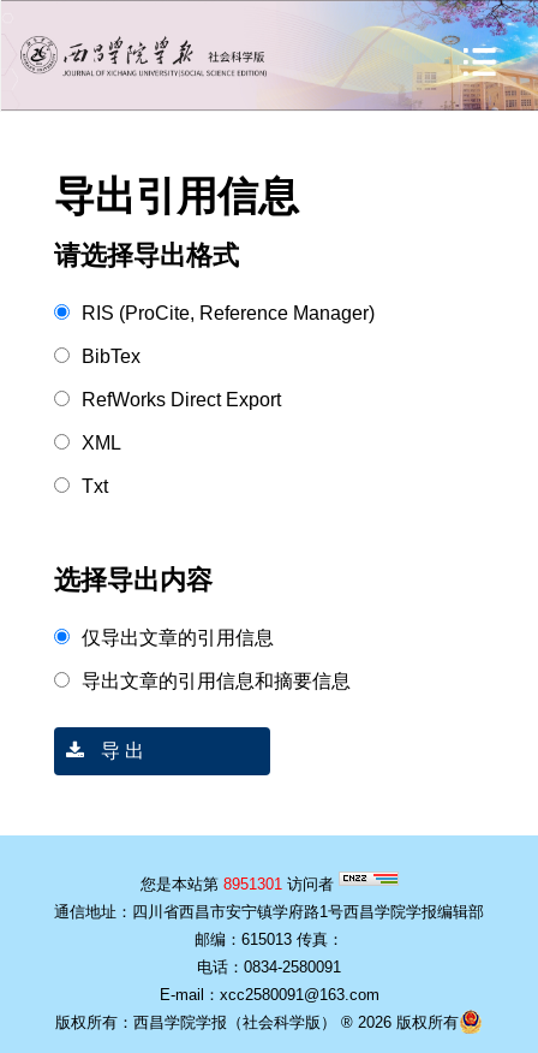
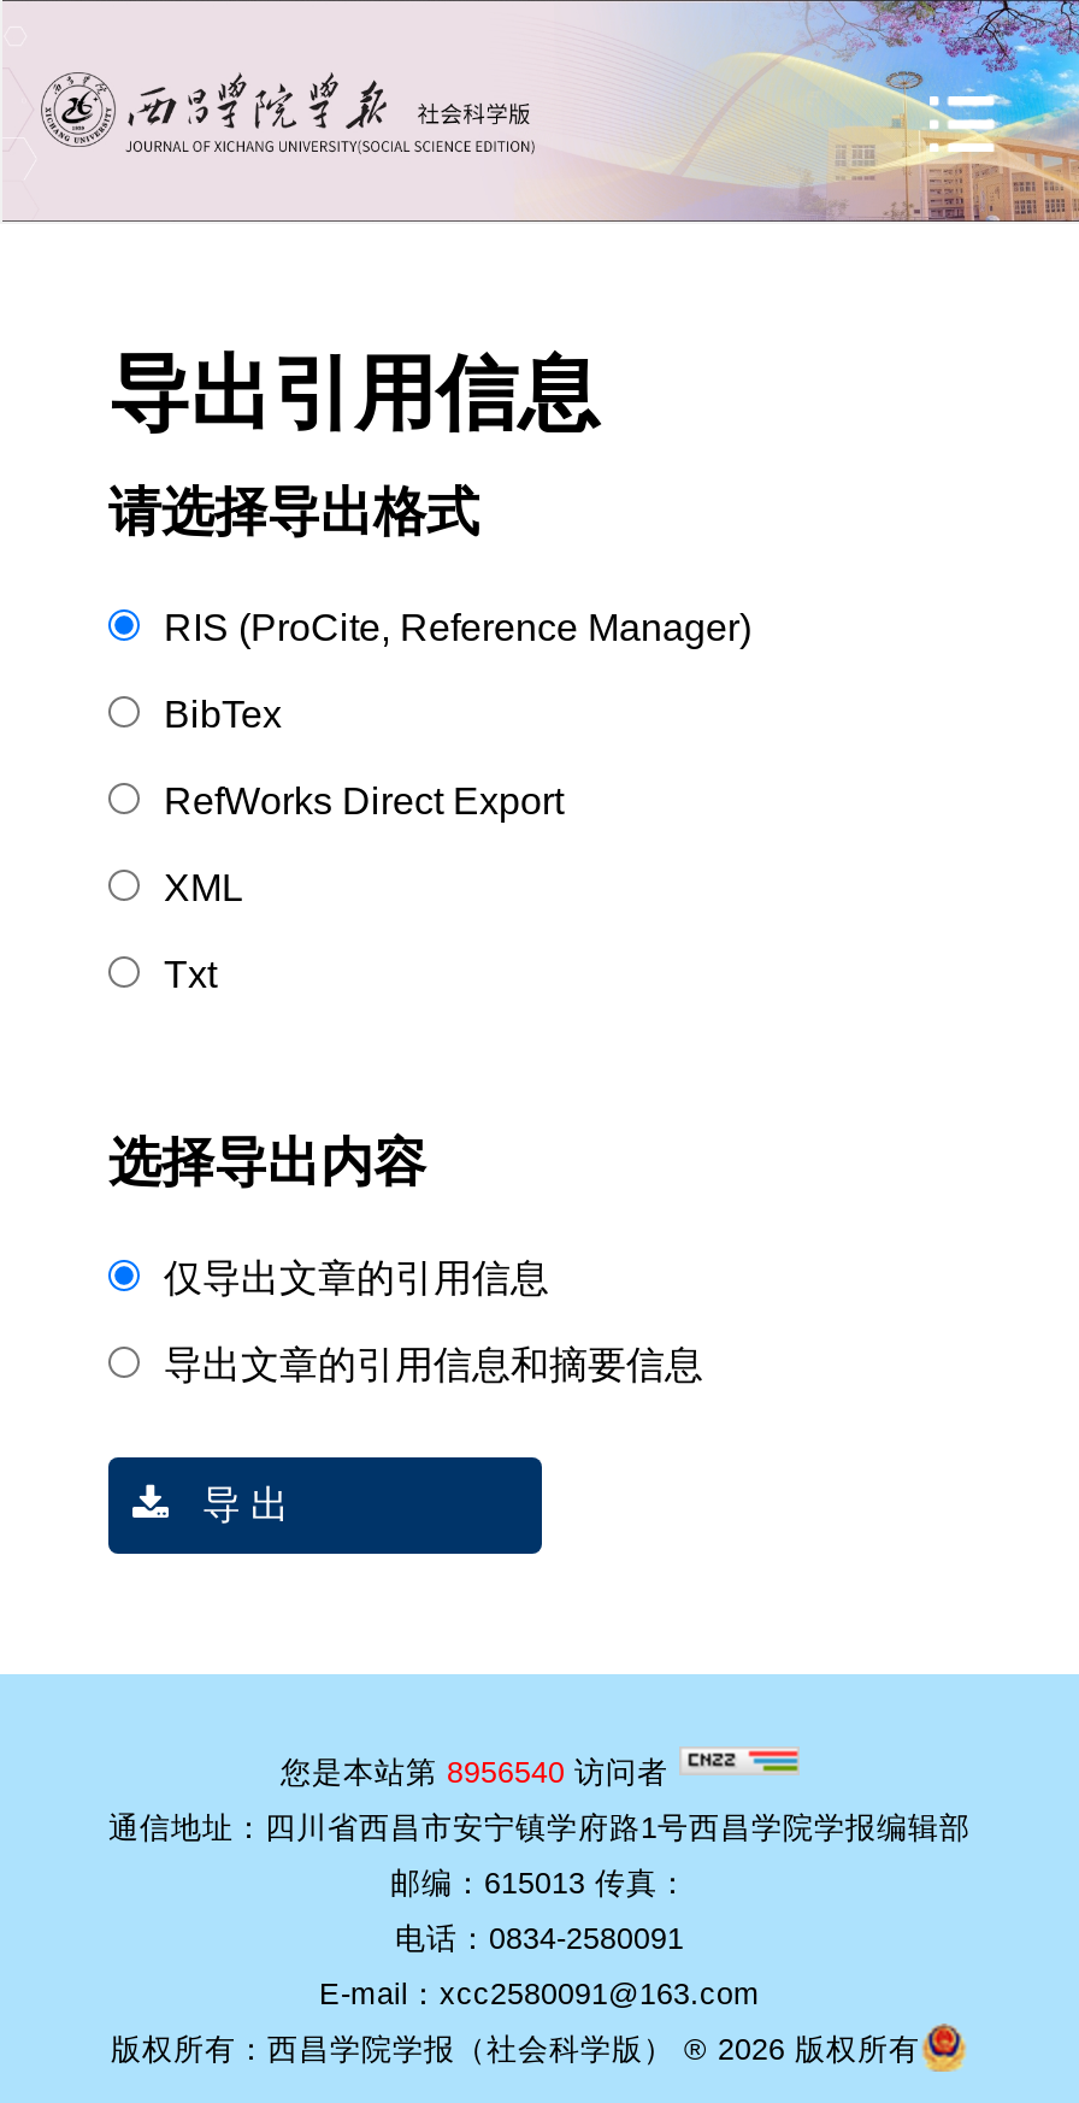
- 您是本站第8951301访问者
+ 您是本站第8956540访问者
